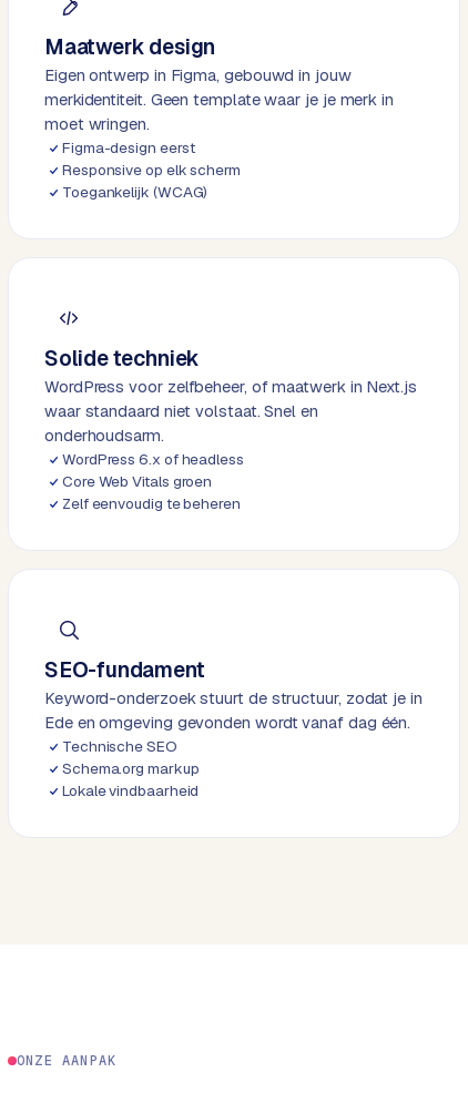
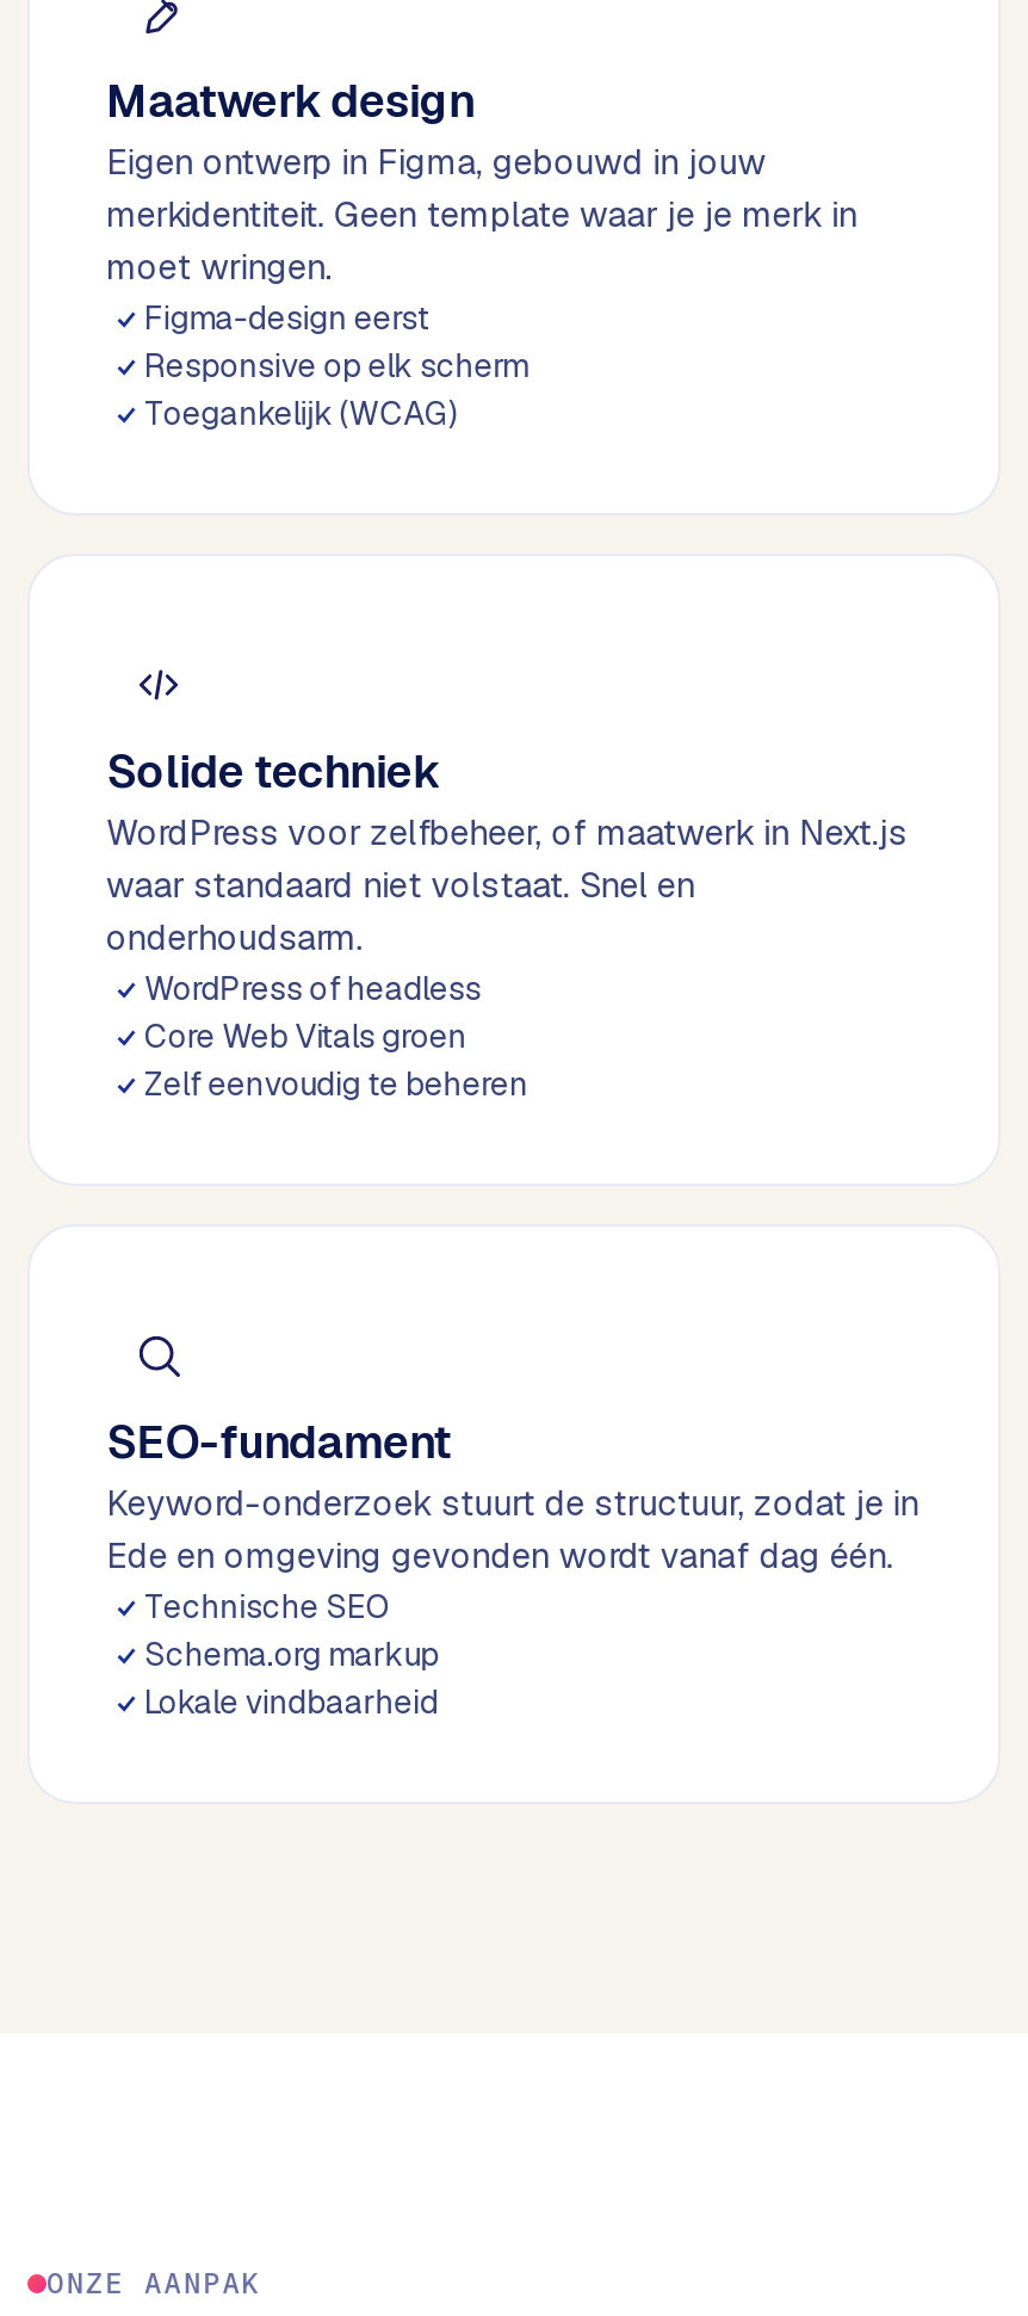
- WordPress 6.x of headless
+ WordPress of headless
